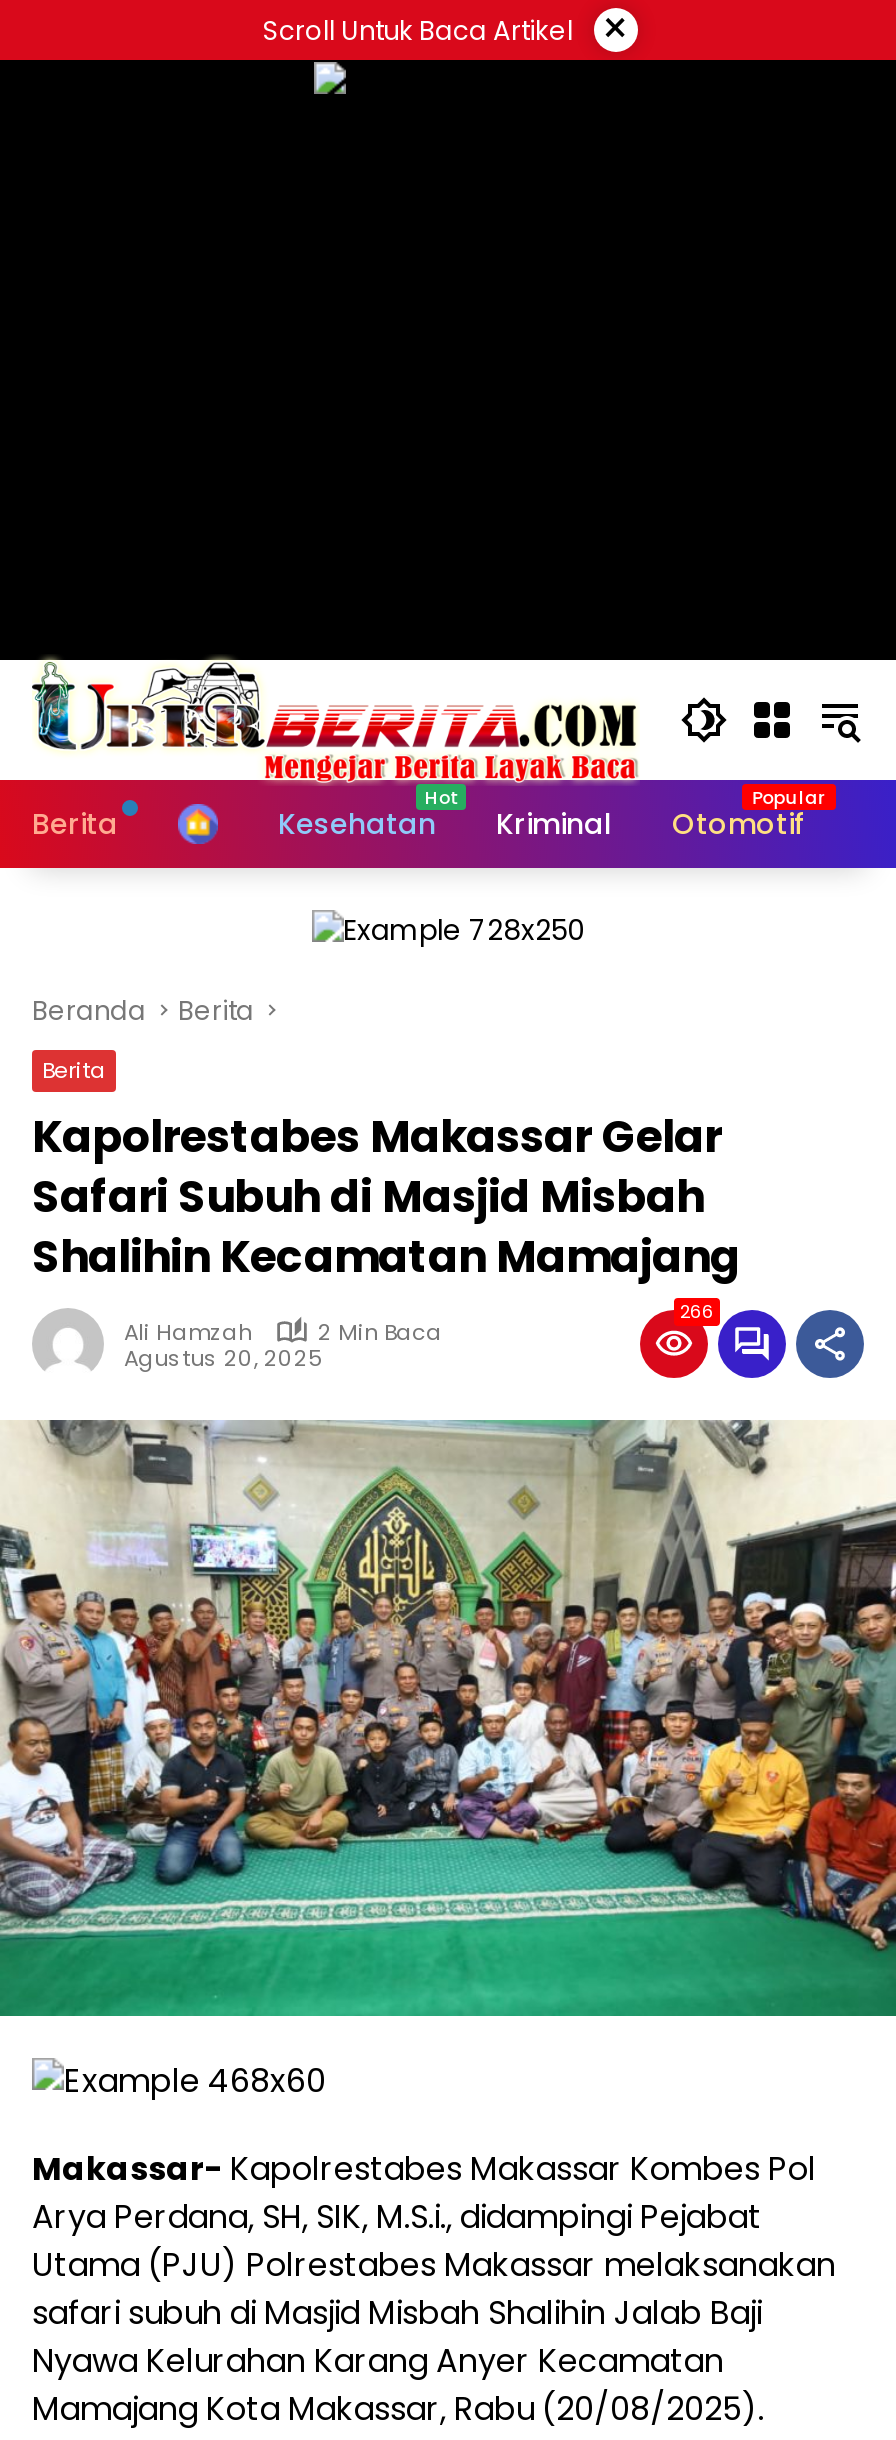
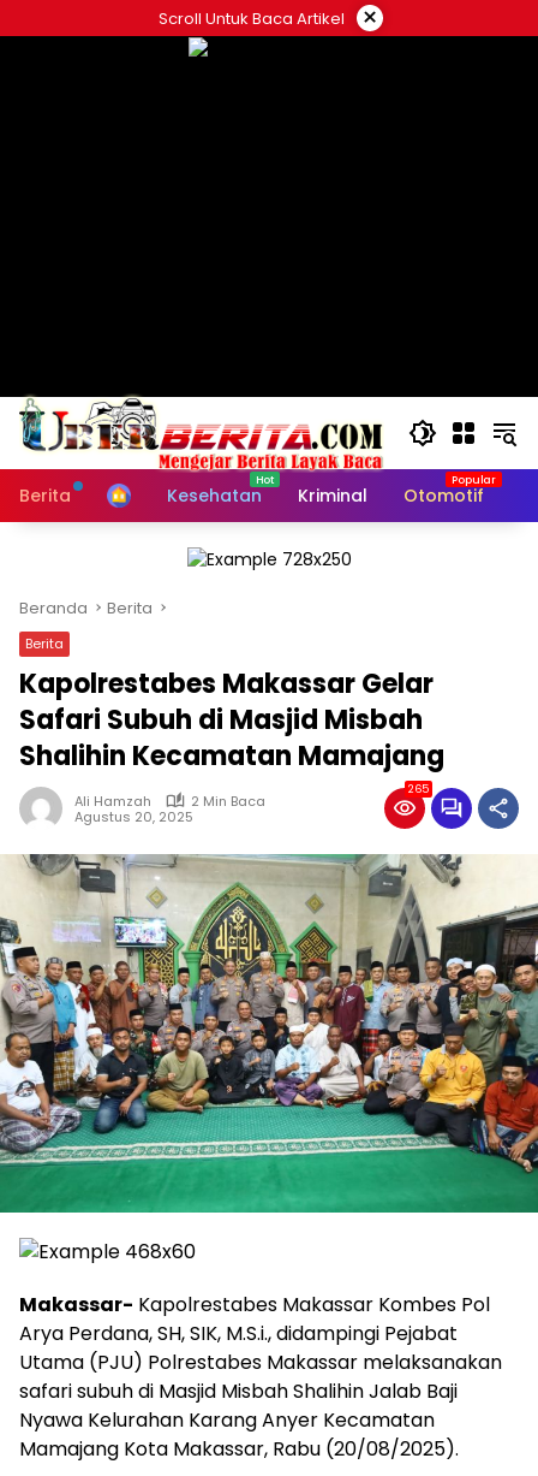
- 266
+ 265
